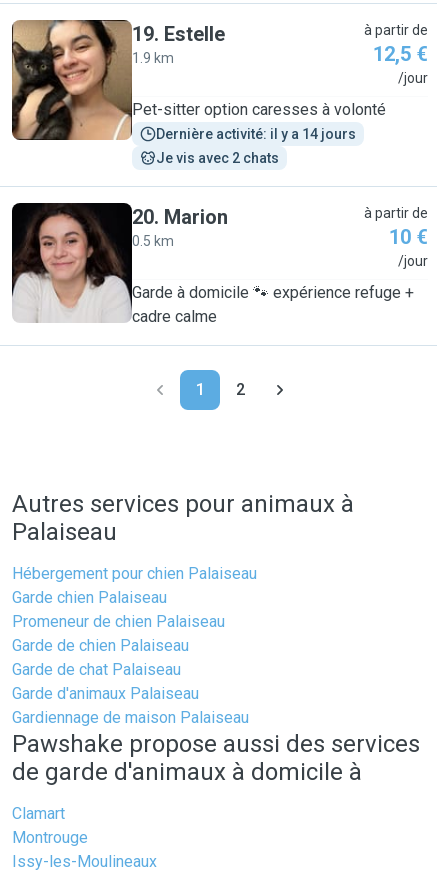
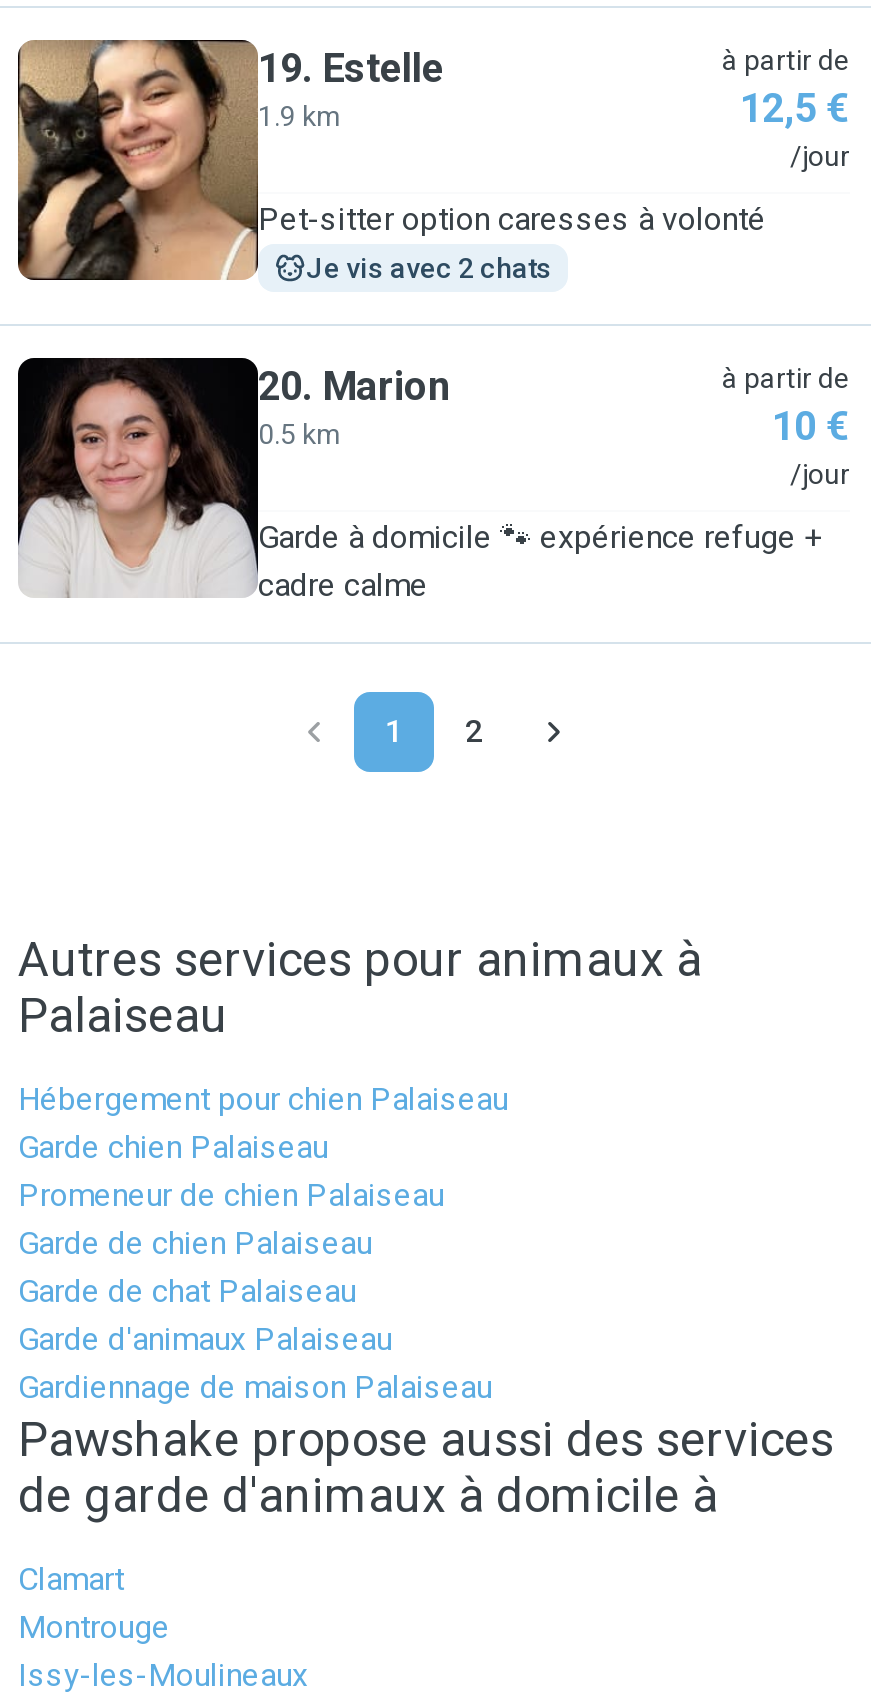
- Dernière activité: il y a 14 jours
